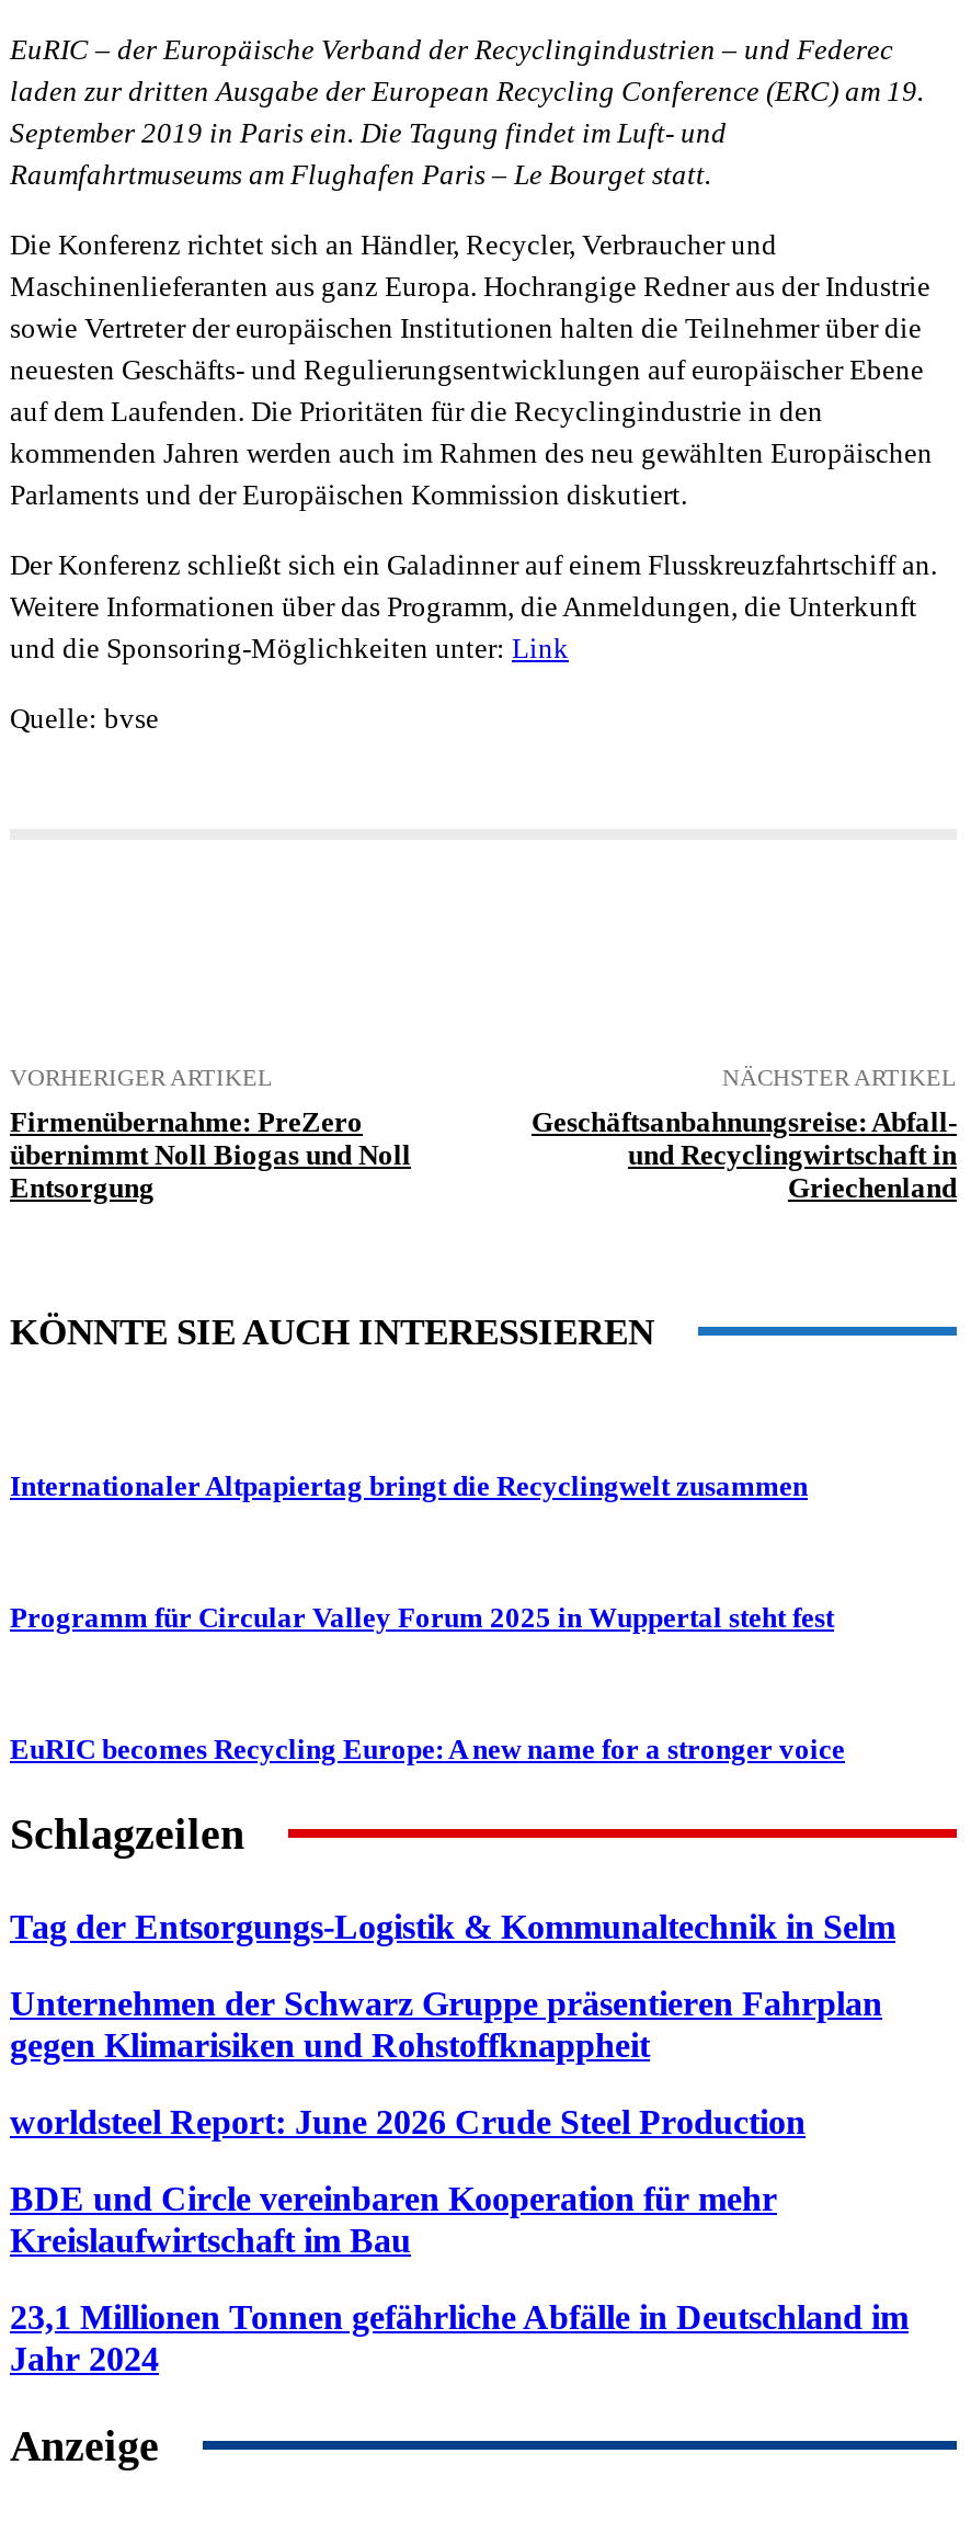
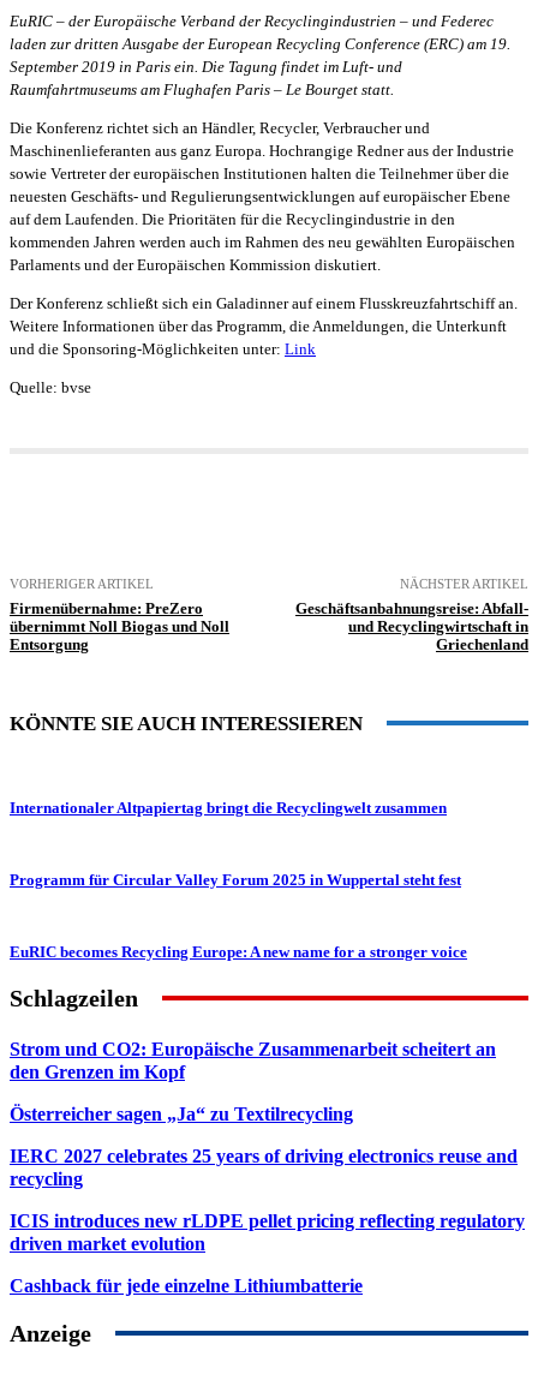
- Tag der Entsorgungs-Logistik & Kommunaltechnik in Selm
+ Strom und CO2: Europäische Zusammenarbeit scheitert an
+ den Grenzen im Kopf

- Unternehmen der Schwarz Gruppe präsentieren Fahrplan
- gegen Klimarisiken und Rohstoffknappheit
+ Österreicher sagen „Ja“ zu Textilrecycling

- worldsteel Report: June 2026 Crude Steel Production
+ IERC 2027 celebrates 25 years of driving electronics reuse and
+ recycling

- BDE und Circle vereinbaren Kooperation für mehr
- Kreislaufwirtschaft im Bau
+ ICIS introduces new rLDPE pellet pricing reflecting regulatory
+ driven market evolution

- 23,1 Millionen Tonnen gefährliche Abfälle in Deutschland im
- Jahr 2024
+ Cashback für jede einzelne Lithiumbatterie
